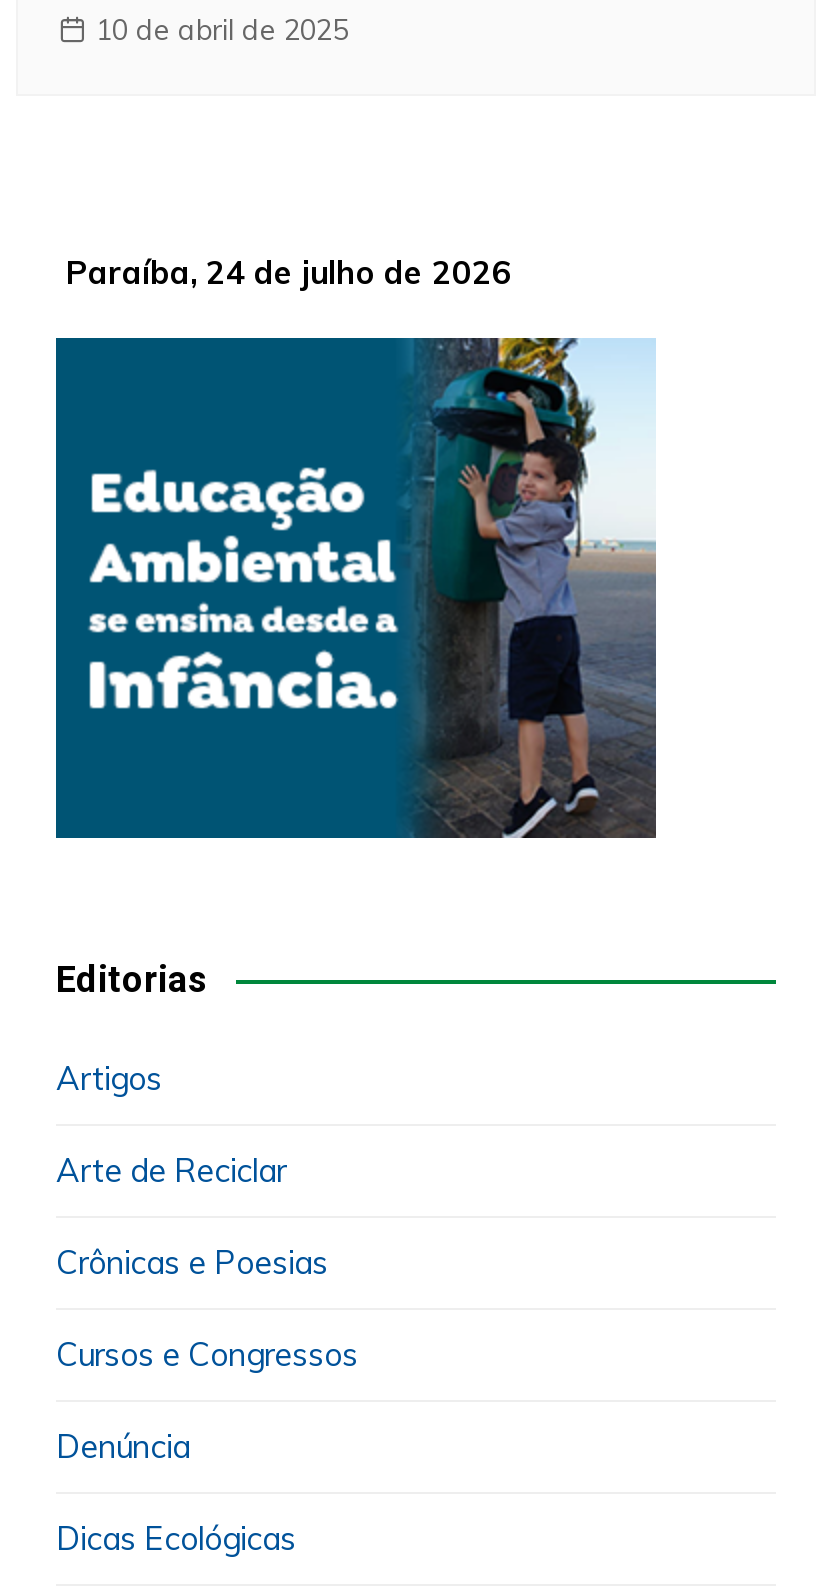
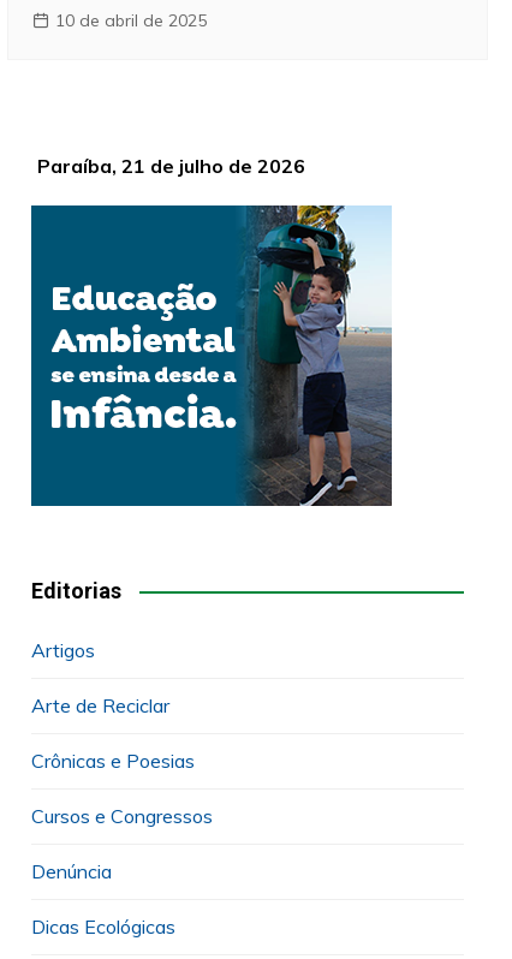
- Paraíba, 24 de julho de 2026
+ Paraíba, 21 de julho de 2026
